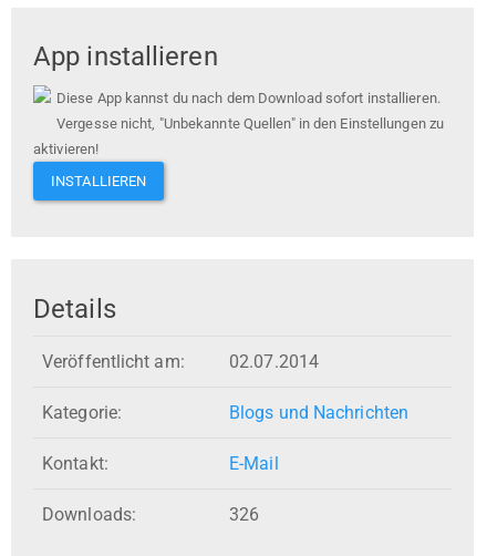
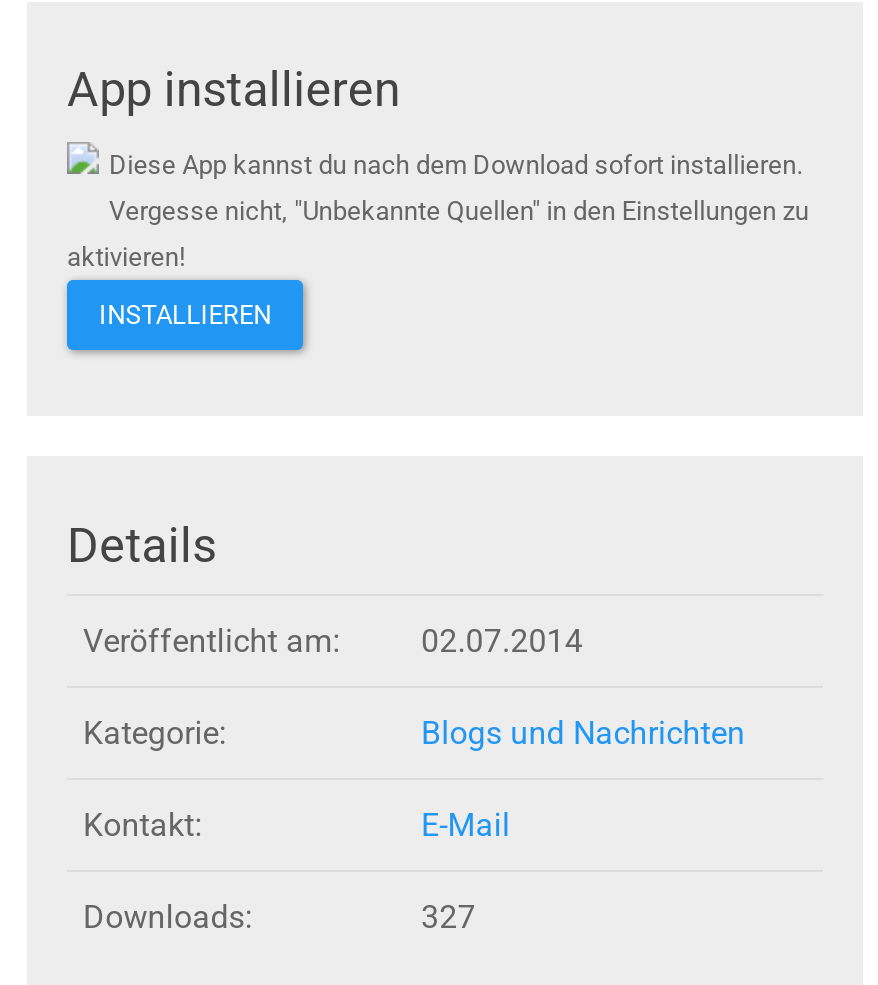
- 326
+ 327
